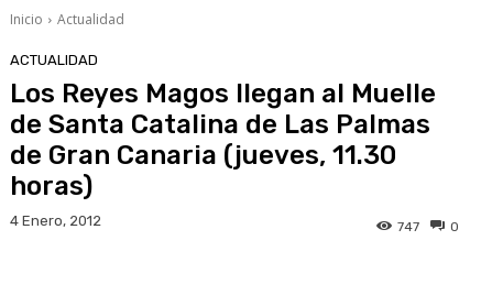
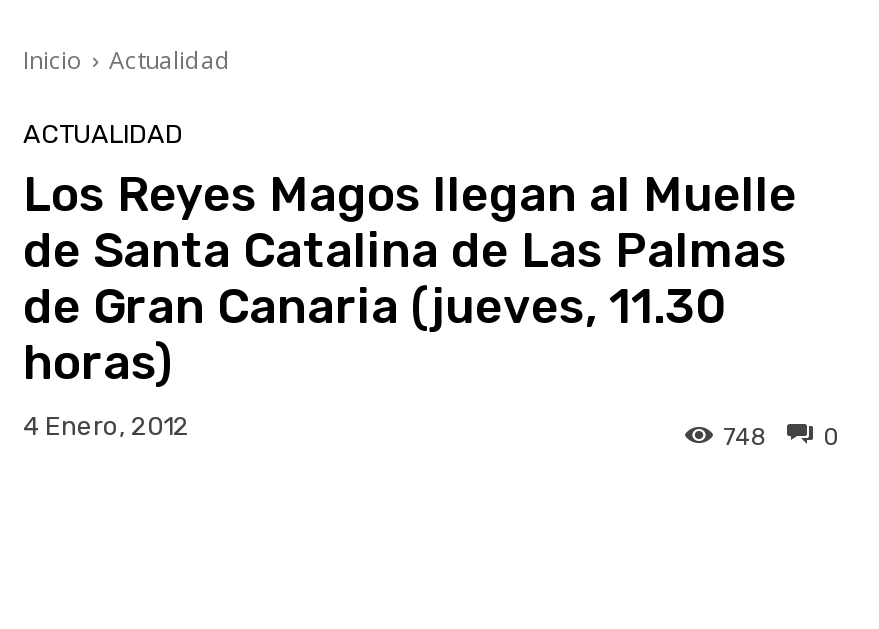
- 747 0
+ 748 0
